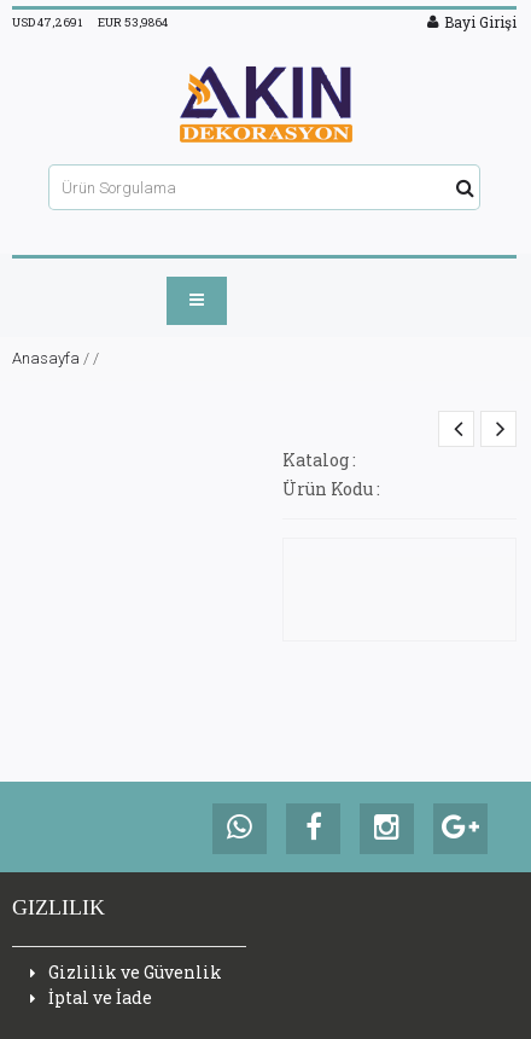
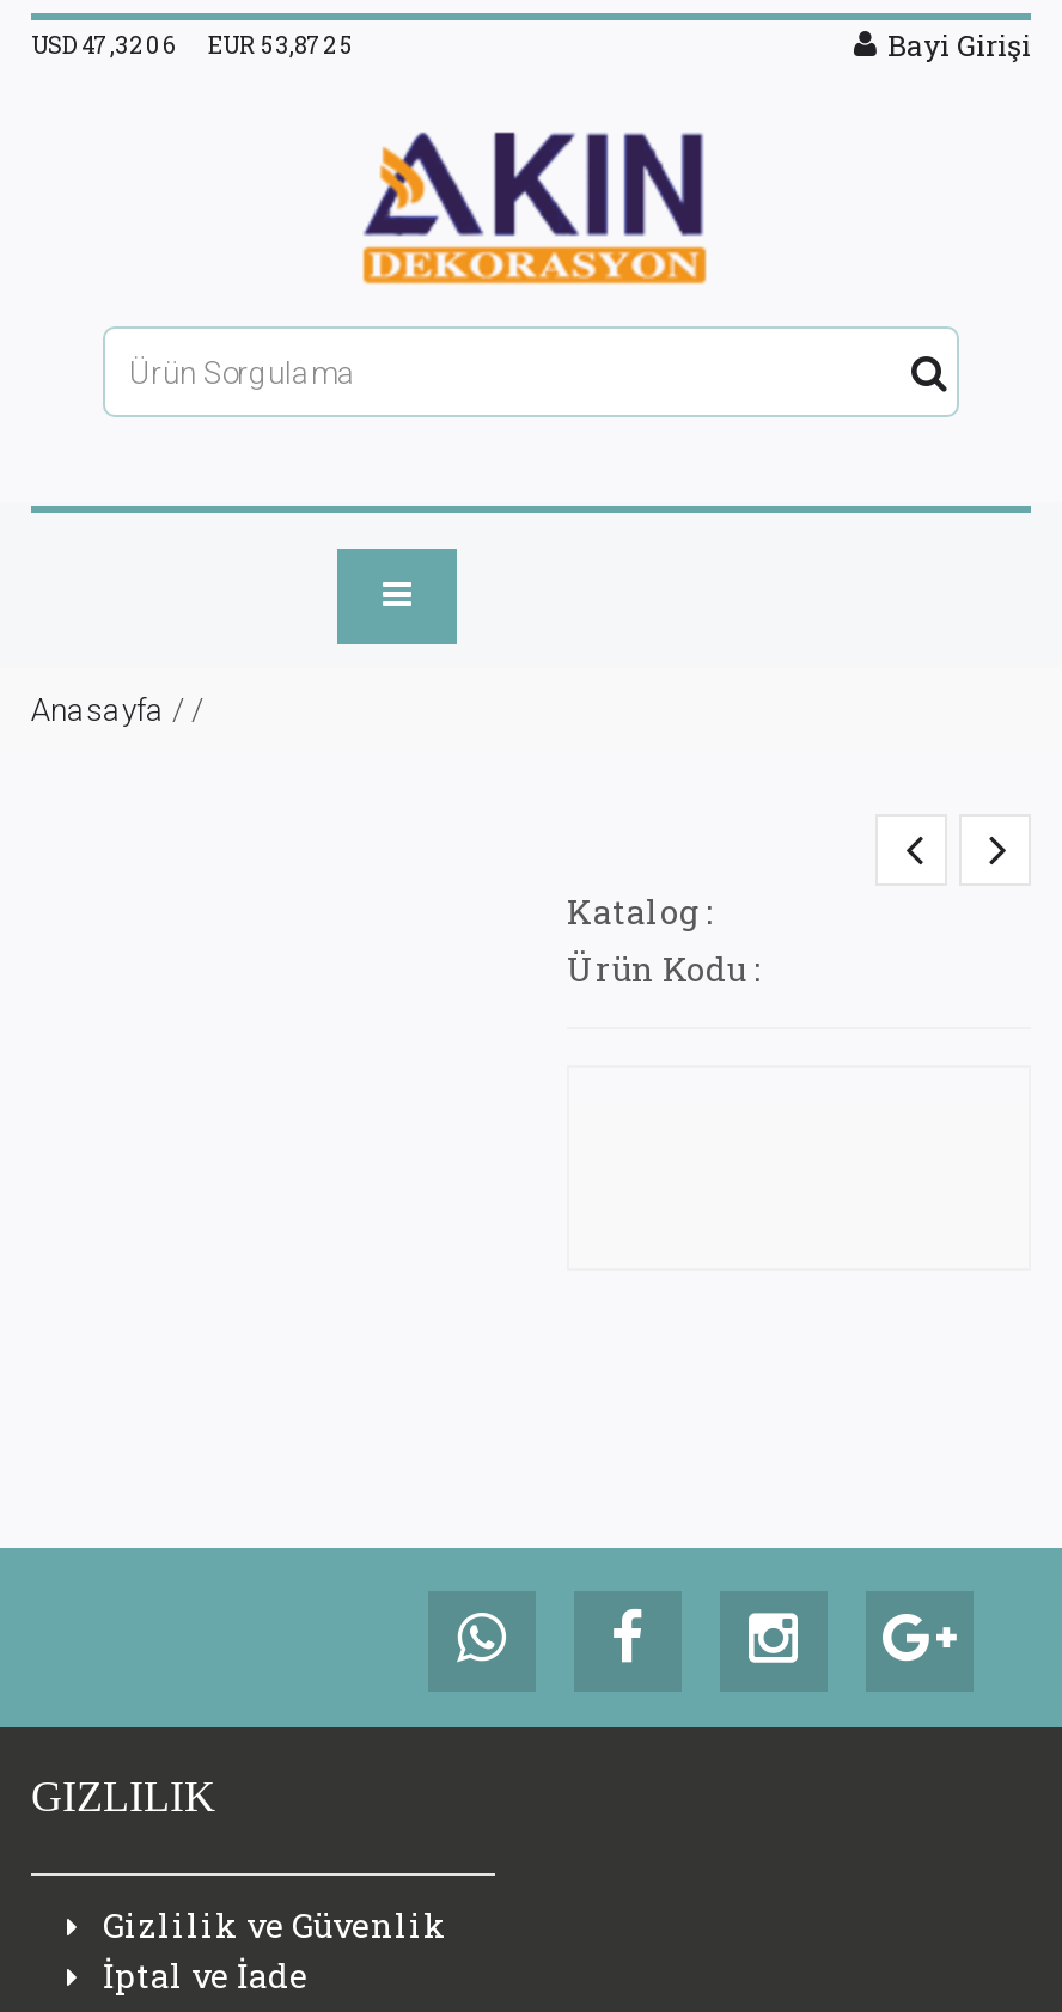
- USD 47,2691
+ USD 47,3206

- EUR 53,9864
+ EUR 53,8725
